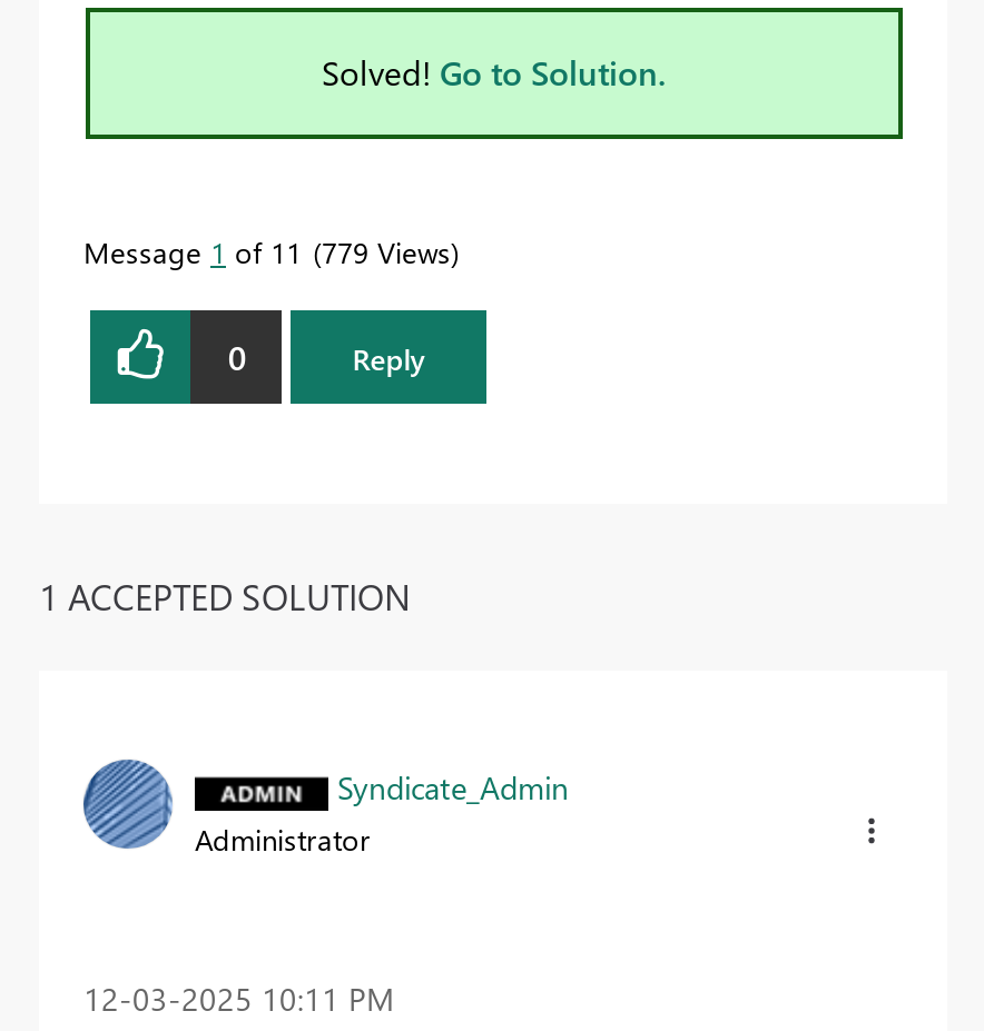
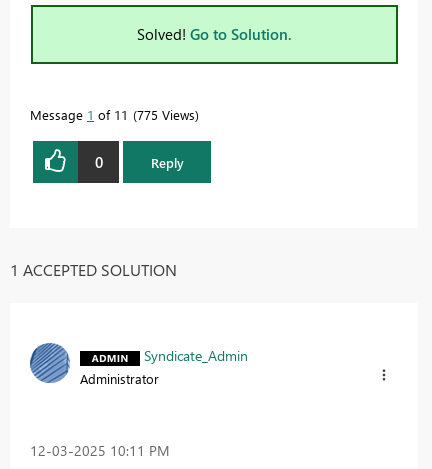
- Message 1 of 11 779 Views
+ Message 1 of 11 775 Views
